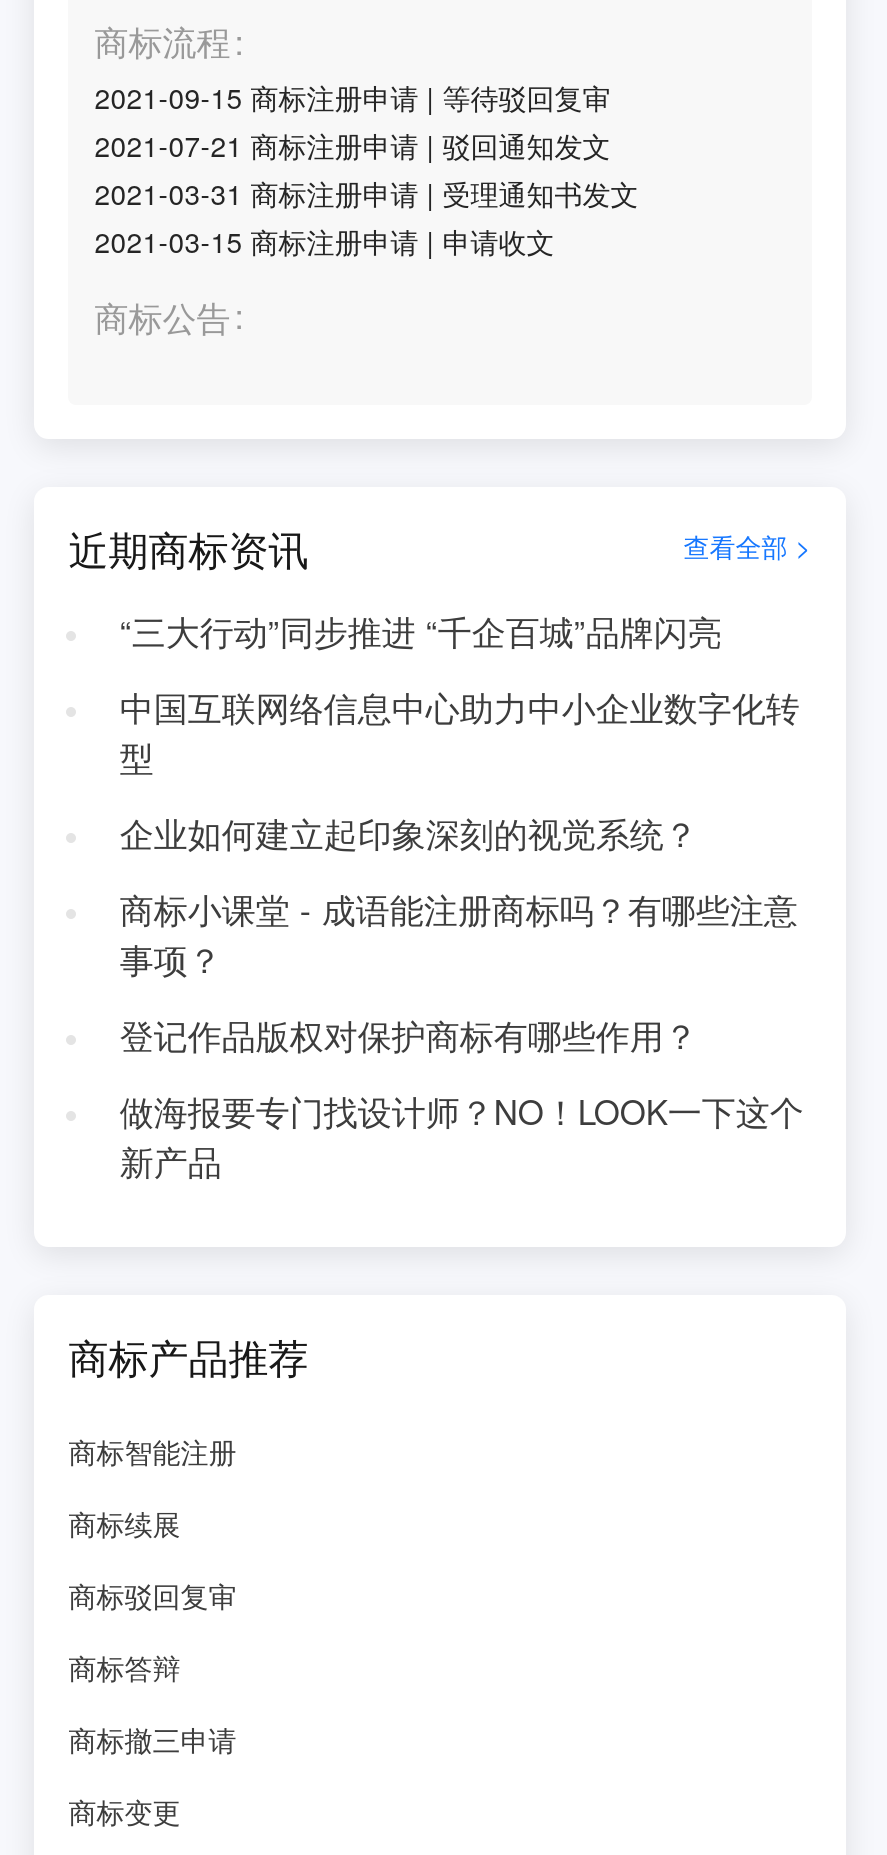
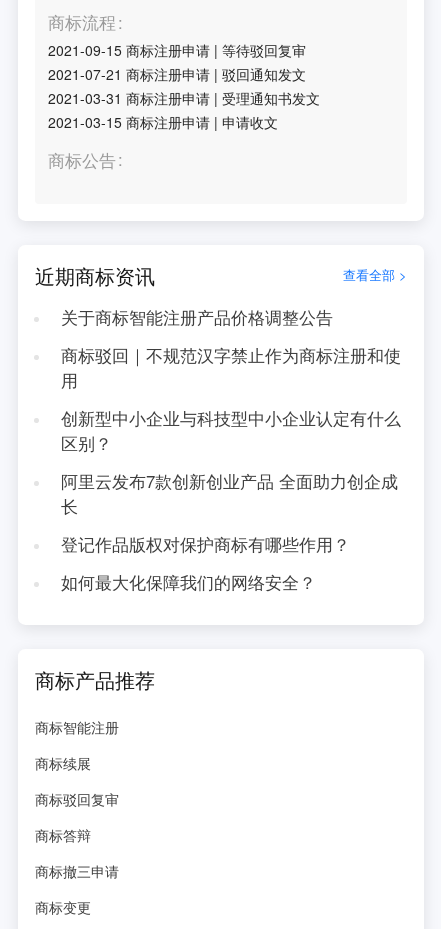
- “三大行动”同步推进 “千企百城”品牌闪亮
+ 关于商标智能注册产品价格调整公告

- 中国互联网络信息中心助力中小企业数字化转
- 型
+ 商标驳回｜不规范汉字禁止作为商标注册和使
+ 用

- 企业如何建立起印象深刻的视觉系统？
+ 创新型中小企业与科技型中小企业认定有什么
+ 区别？

- 商标小课堂 - 成语能注册商标吗？有哪些注意
- 事项？
+ 阿里云发布7款创新创业产品 全面助力创企成
+ 长

moved down: 登记作品版权对保护商标有哪些作用？

- 做海报要专门找设计师？NO！LOOK一下这个
- 新产品
+ 如何最大化保障我们的网络安全？
